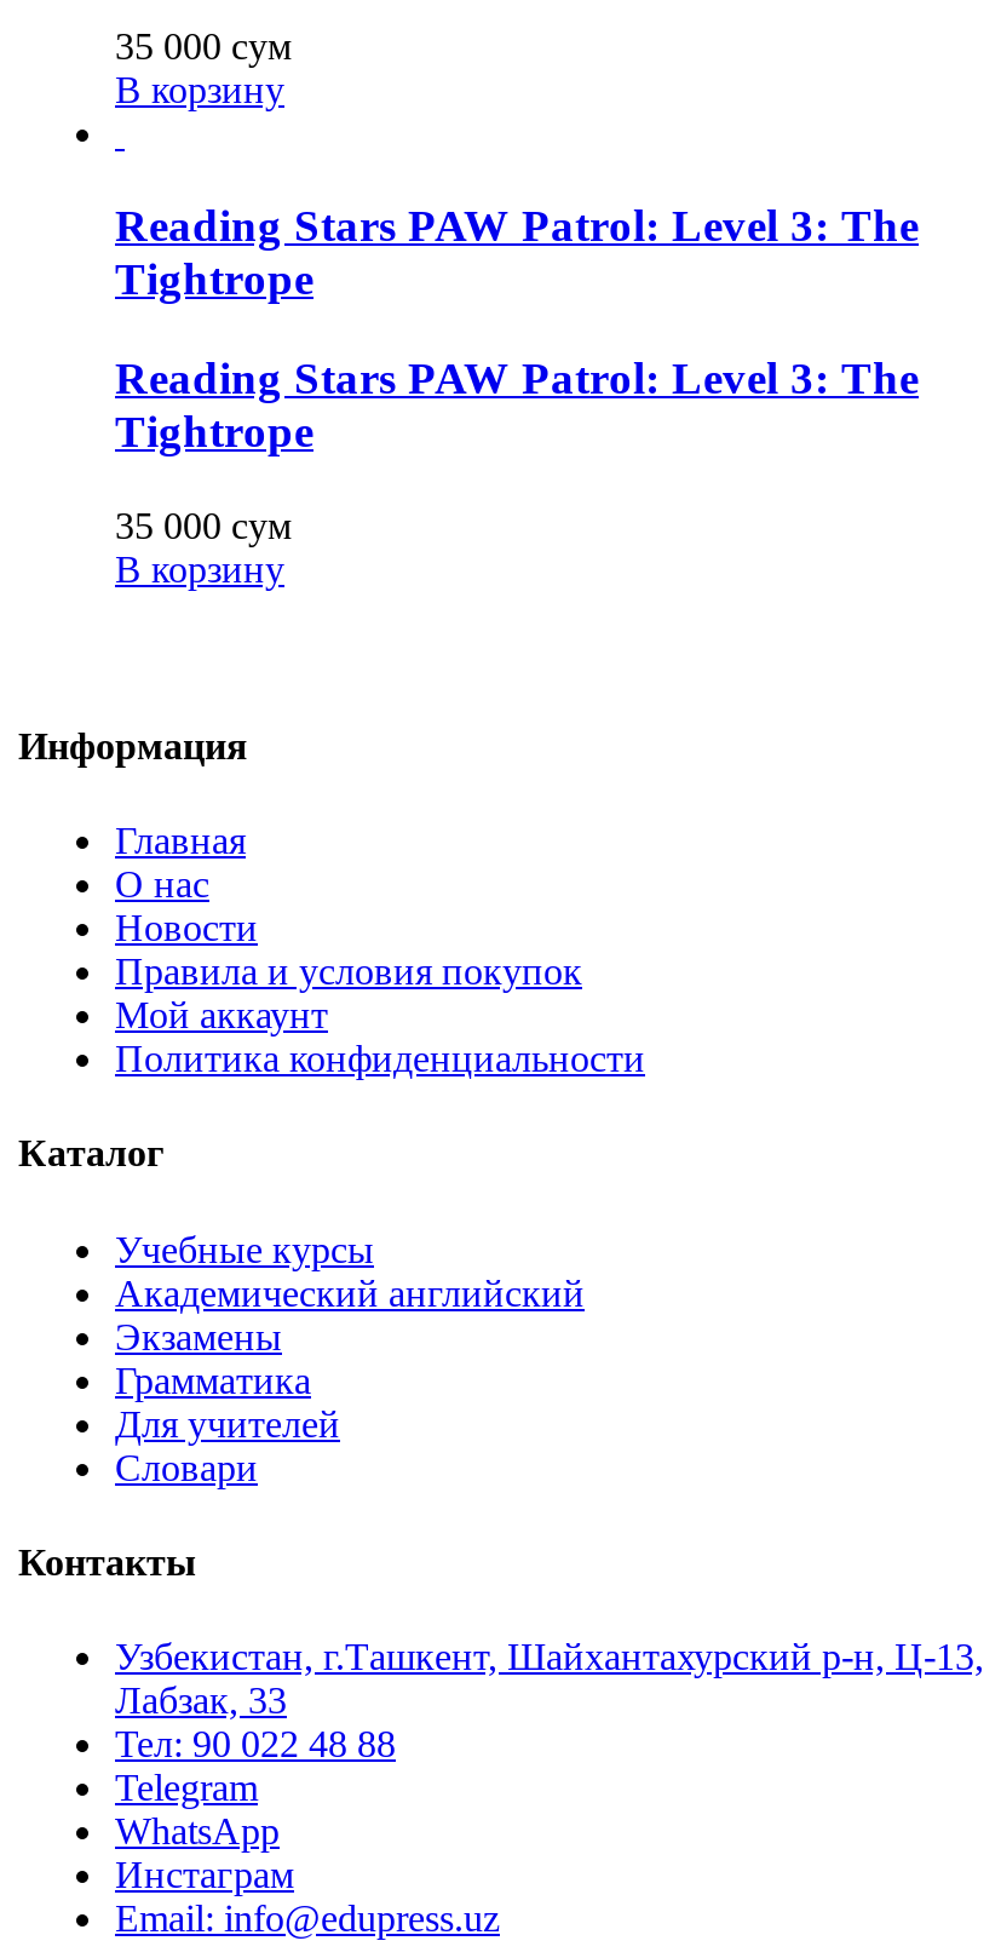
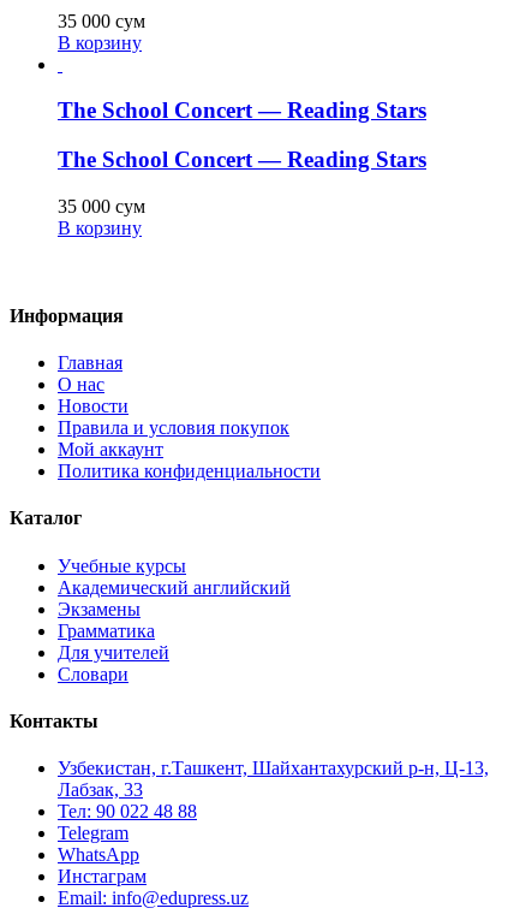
- Reading Stars PAW Patrol: Level 3: The
- Tightrope
+ The School Concert — Reading Stars

- Reading Stars PAW Patrol: Level 3: The
- Tightrope
+ The School Concert — Reading Stars
